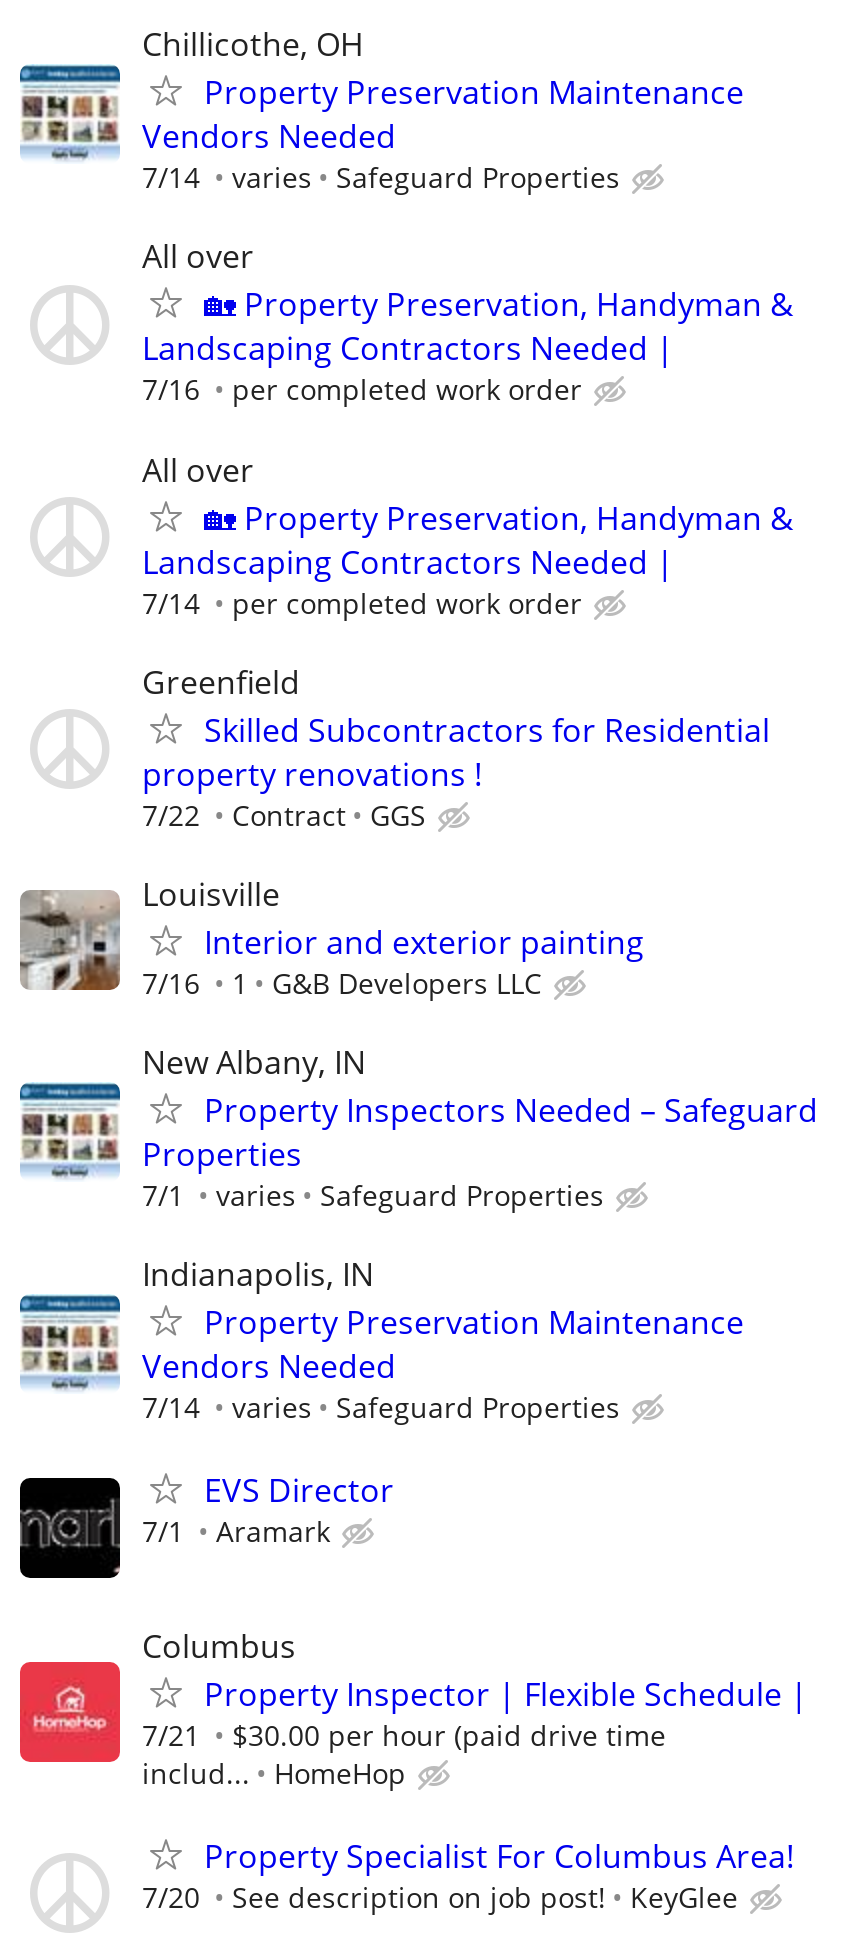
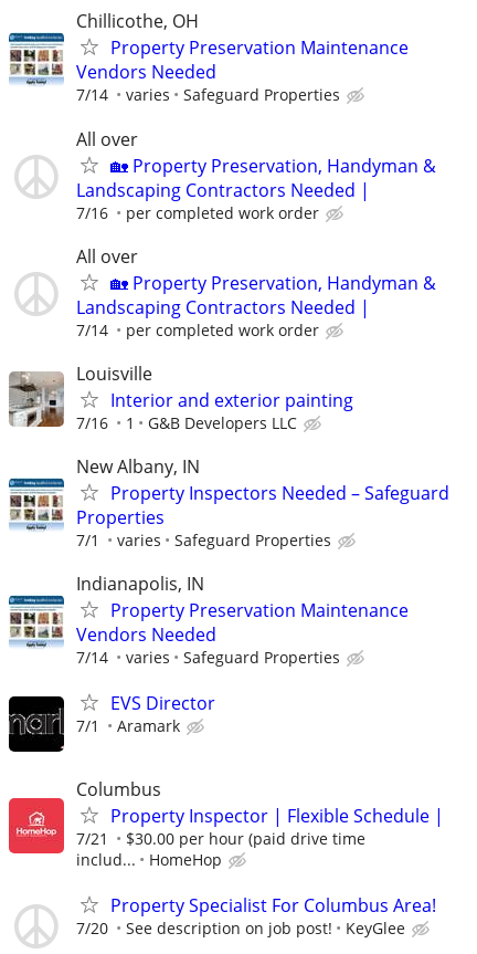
- Greenfield
- Skilled Subcontractors for Residential
- property renovations !
- 7/22
- Contract
- GGS
